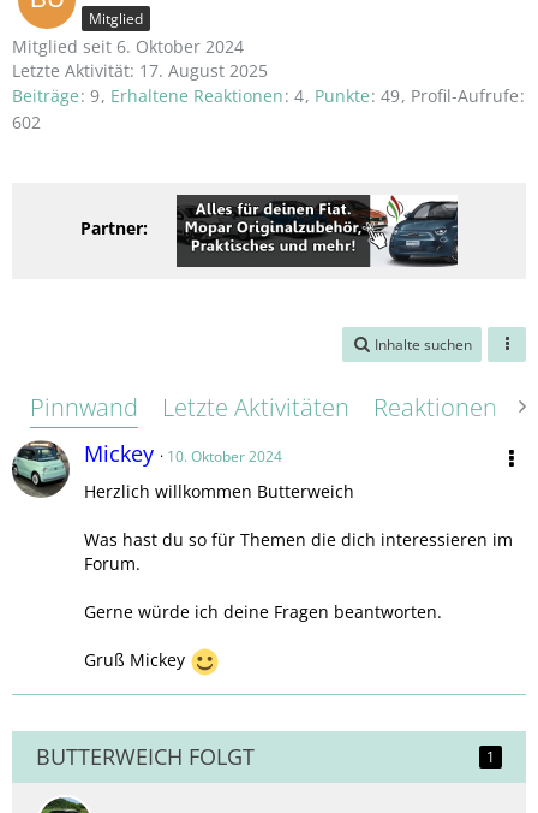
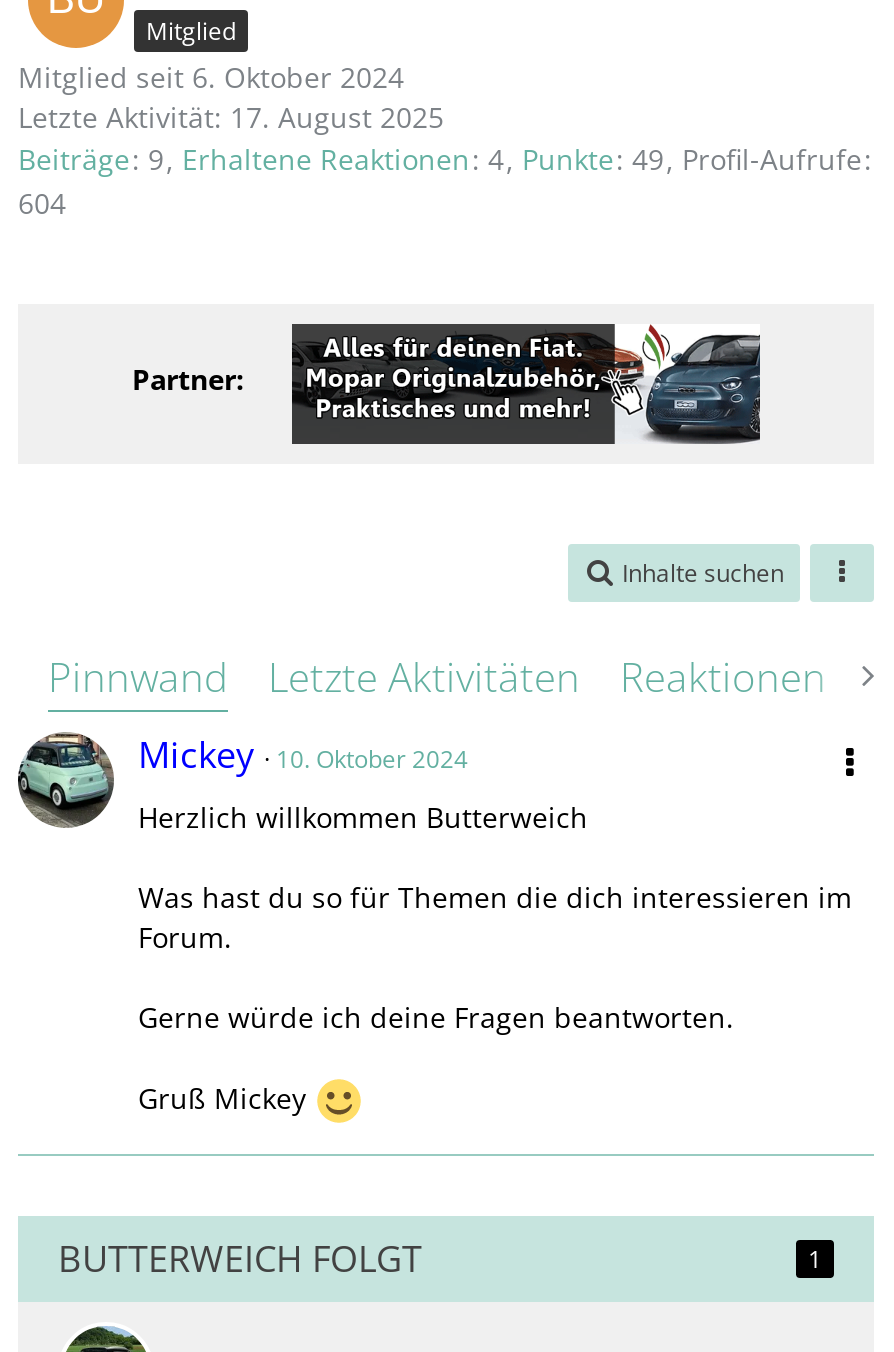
- 602
+ 604
